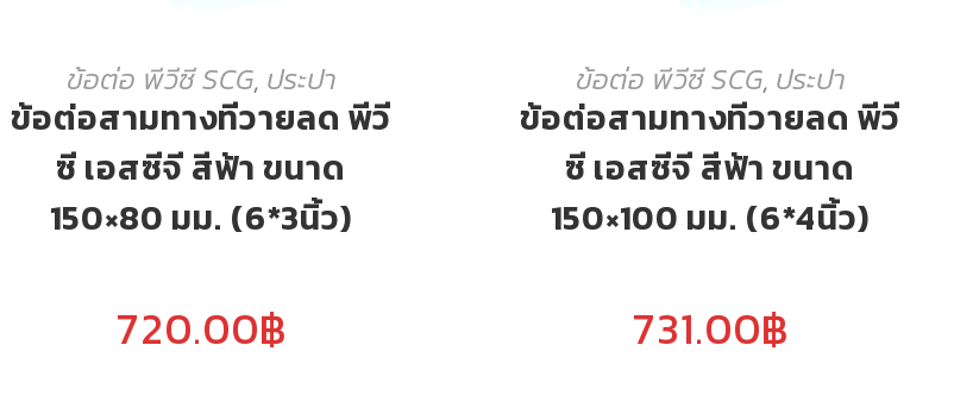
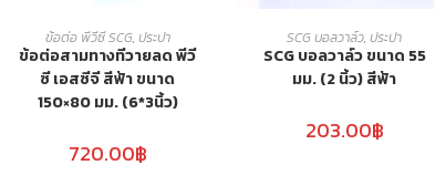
- ข้อต่อ พีวีซี SCG,ประปา
- ข้อต่อสามทางทีวายลด พีวี
- ซี เอสซีจี สีฟ้า ขนาด
- 150×100 มม. (6*4นิ้ว)
+ SCG บอลวาล์ว,ประปา
+ SCG บอลวาล์ว ขนาด 55
+ มม. (2 นิ้ว) สีฟ้า

- 731.00฿
+ 203.00฿
